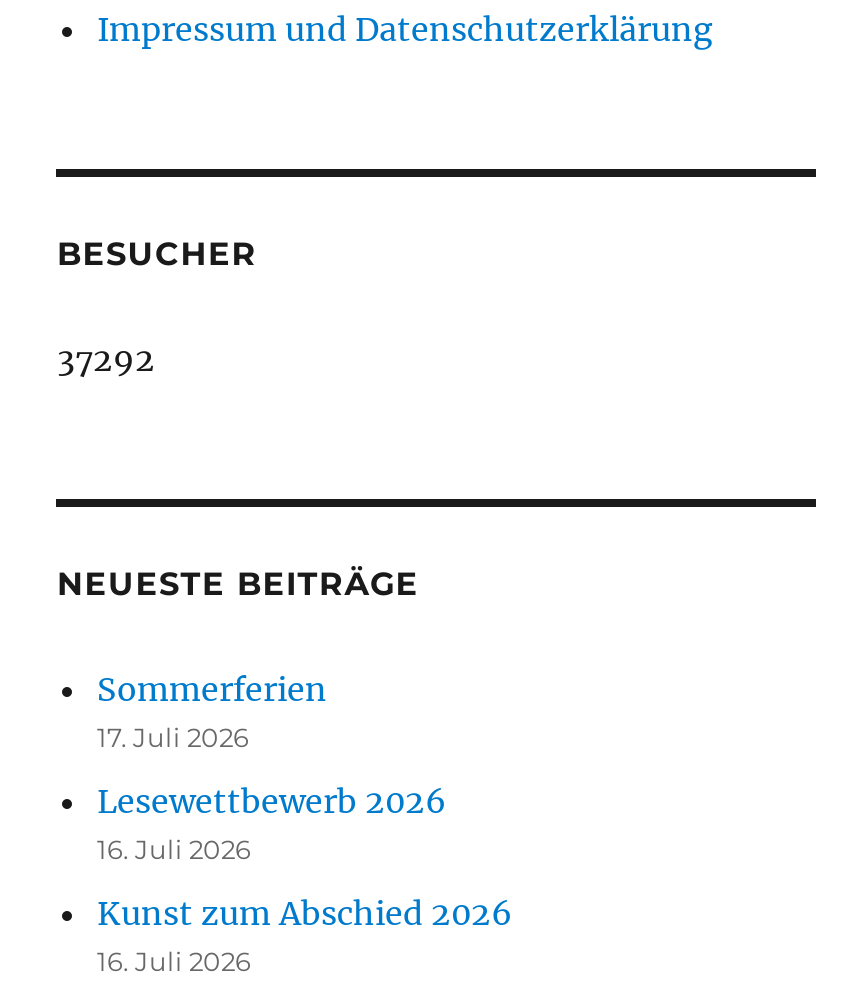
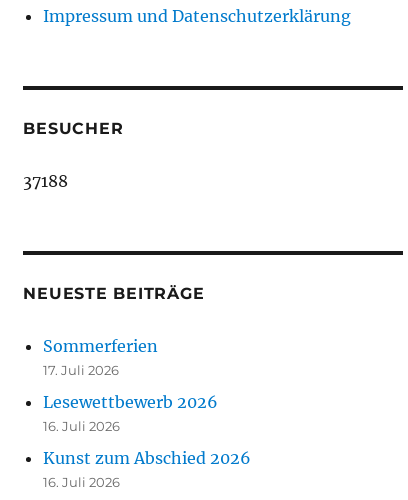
- 37292
+ 37188
